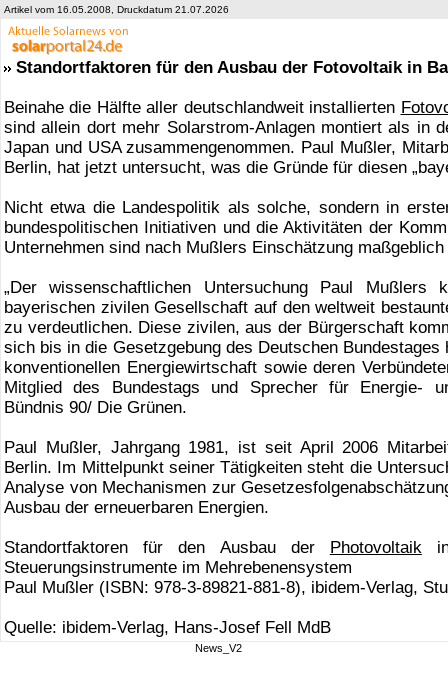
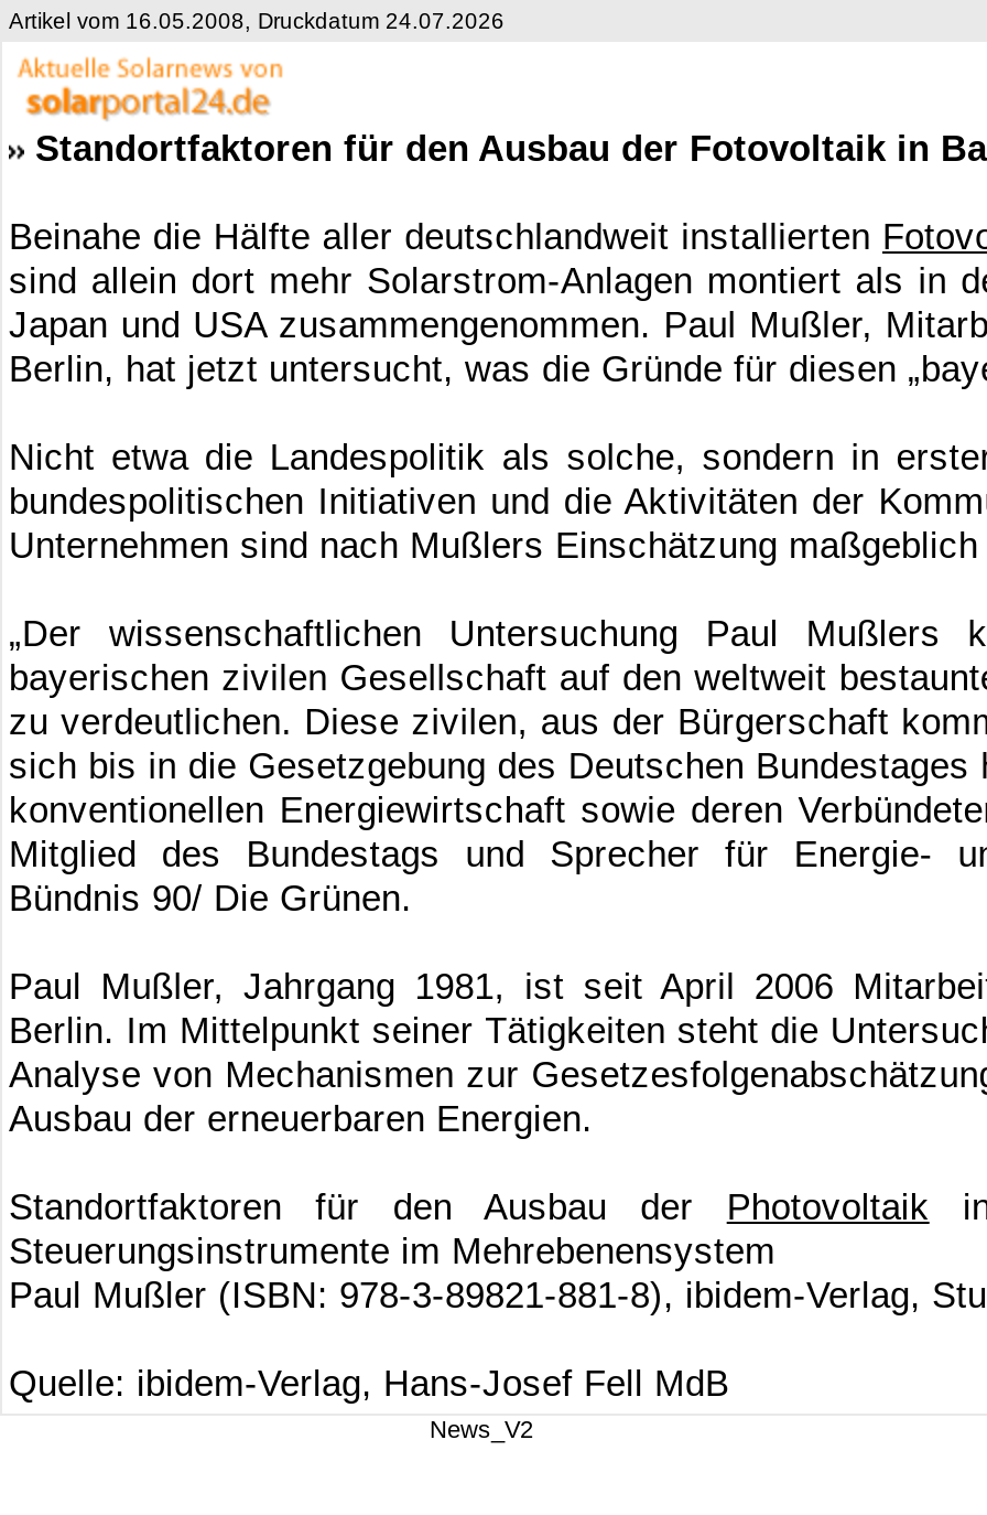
- Artikel vom 16.05.2008, Druckdatum 21.07.2026
+ Artikel vom 16.05.2008, Druckdatum 24.07.2026
